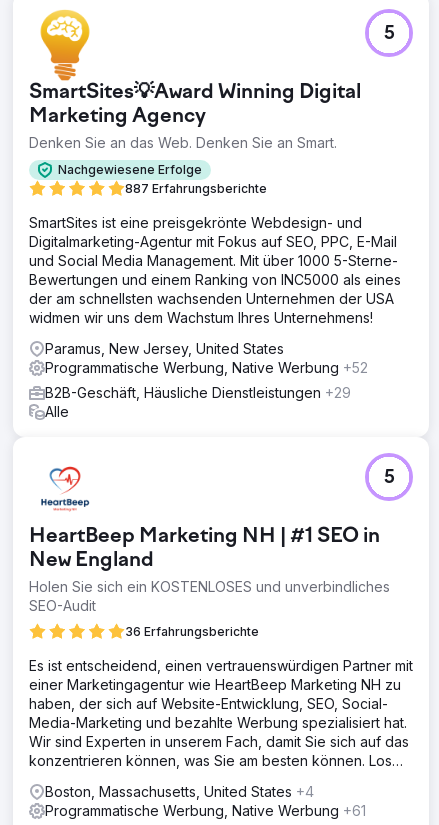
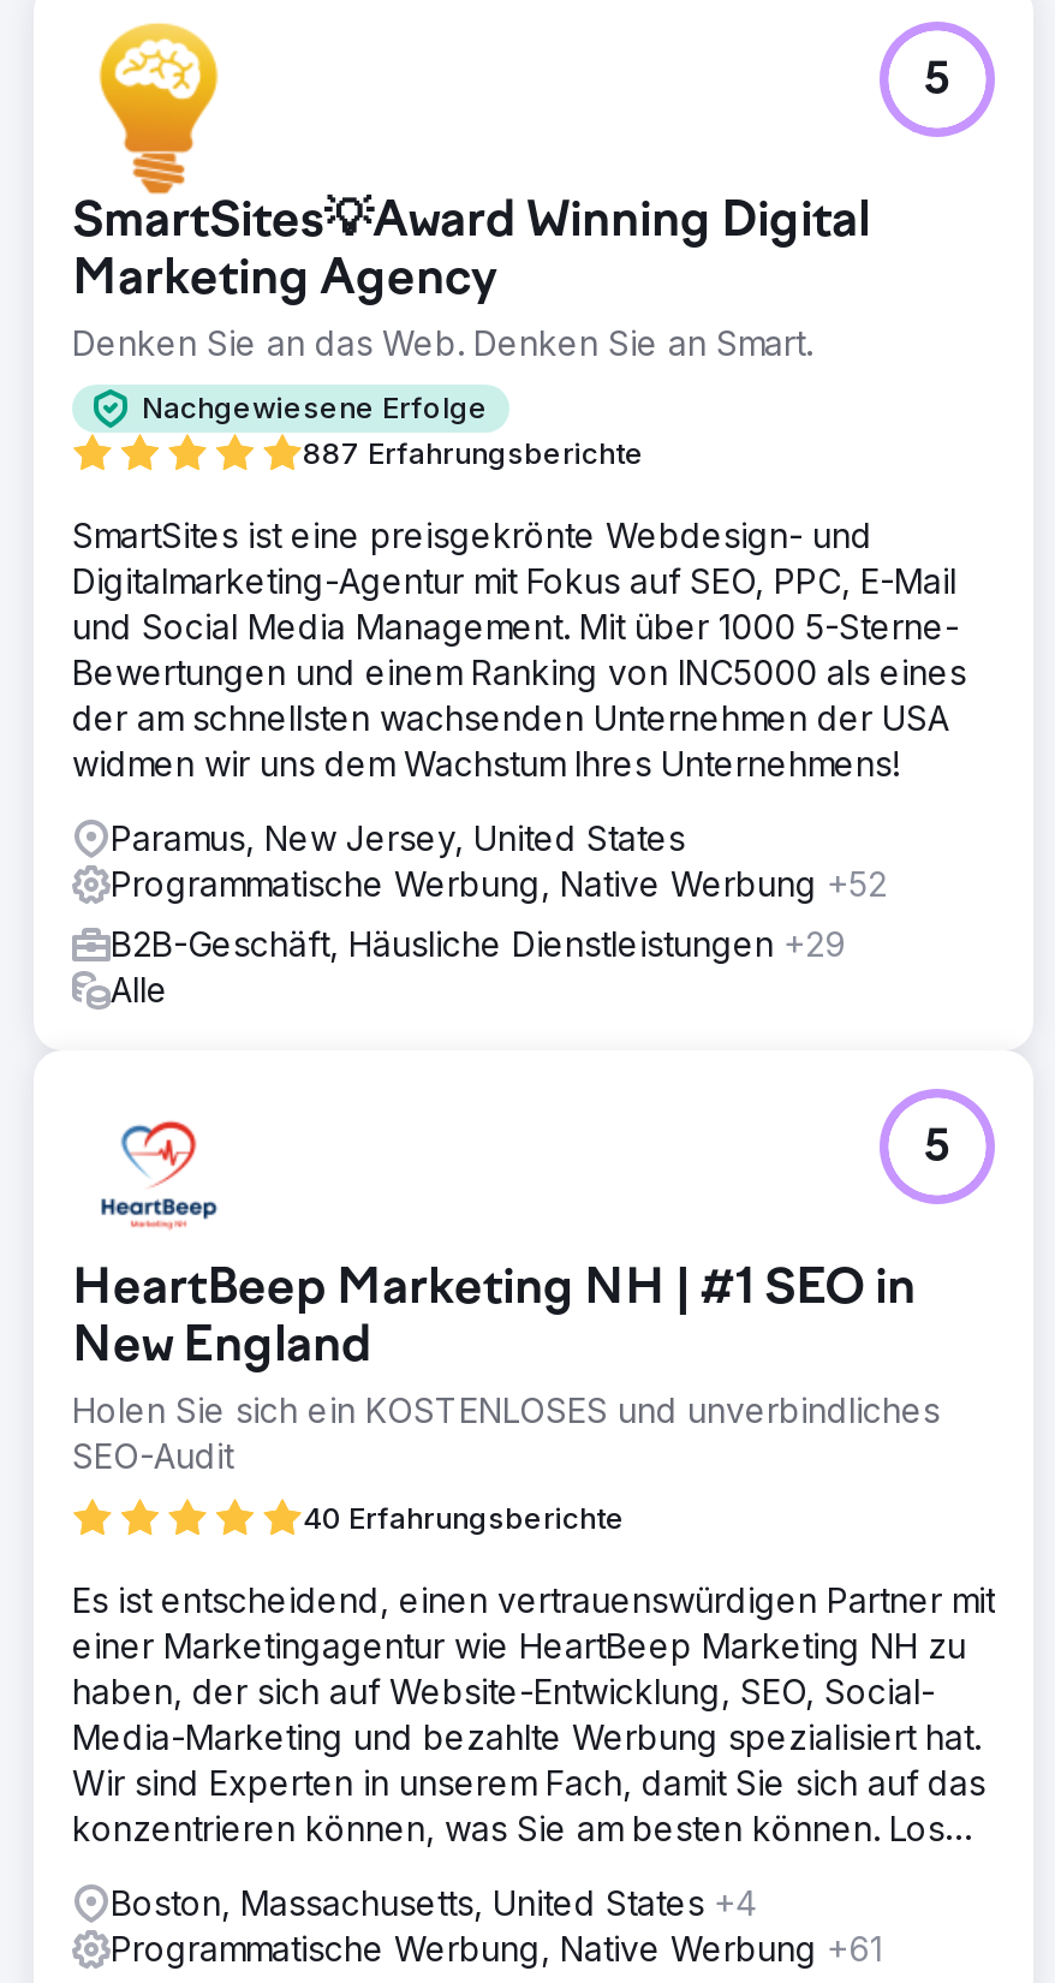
- 36 Erfahrungsberichte
+ 40 Erfahrungsberichte
